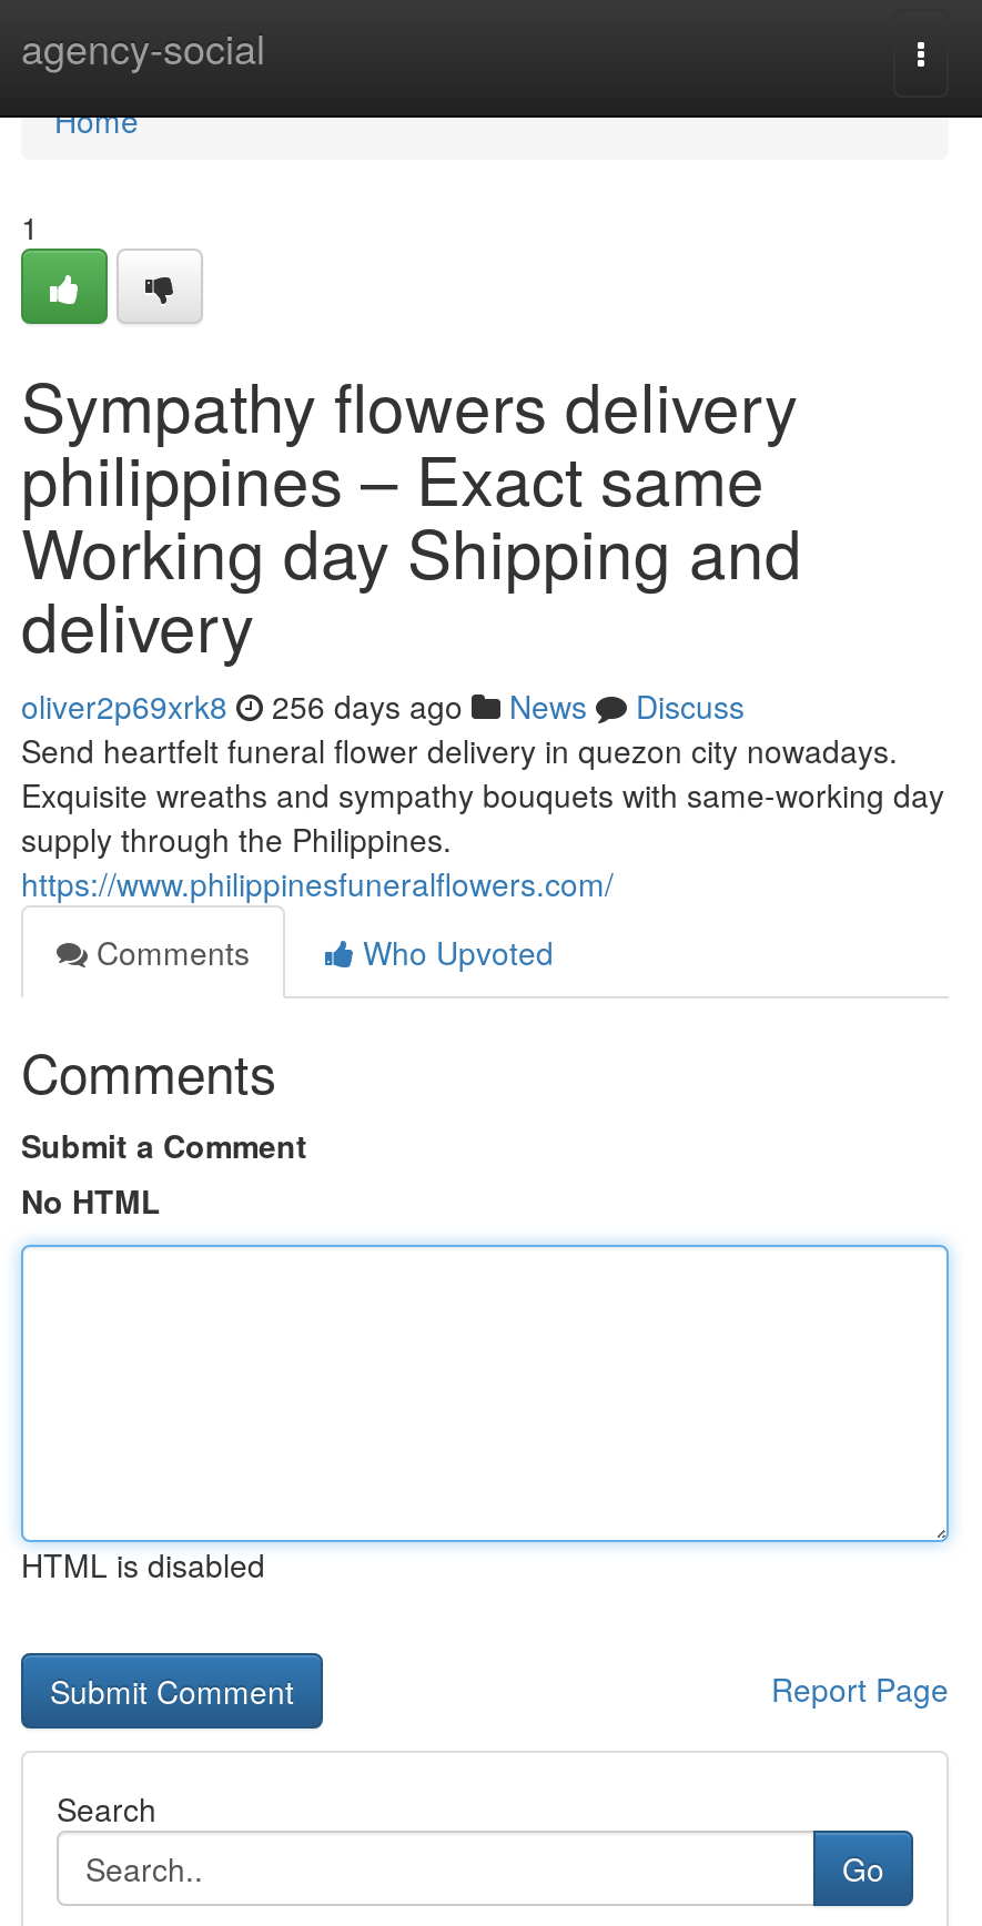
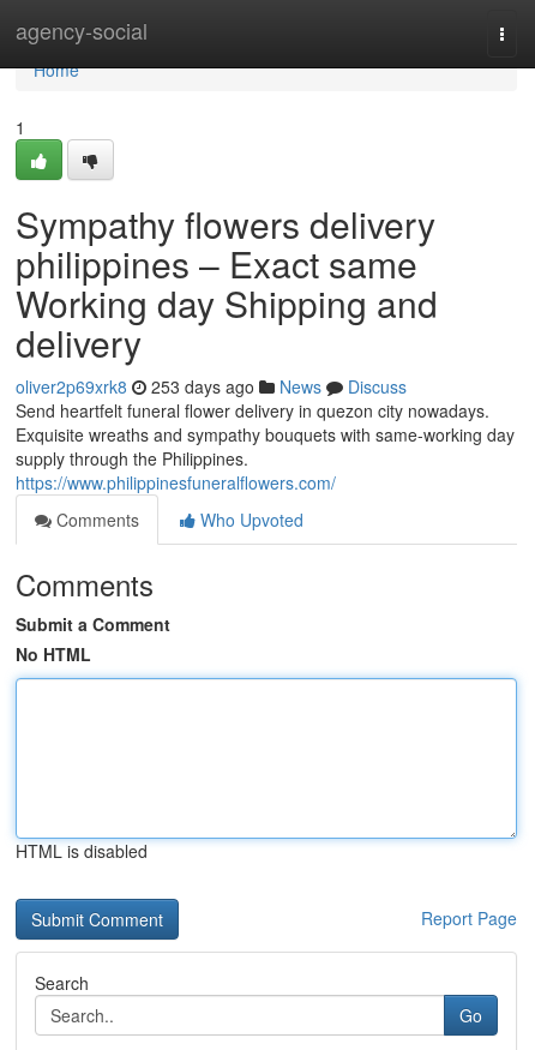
- oliver2p69xrk8 256 days ago News Discuss
+ oliver2p69xrk8 253 days ago News Discuss
